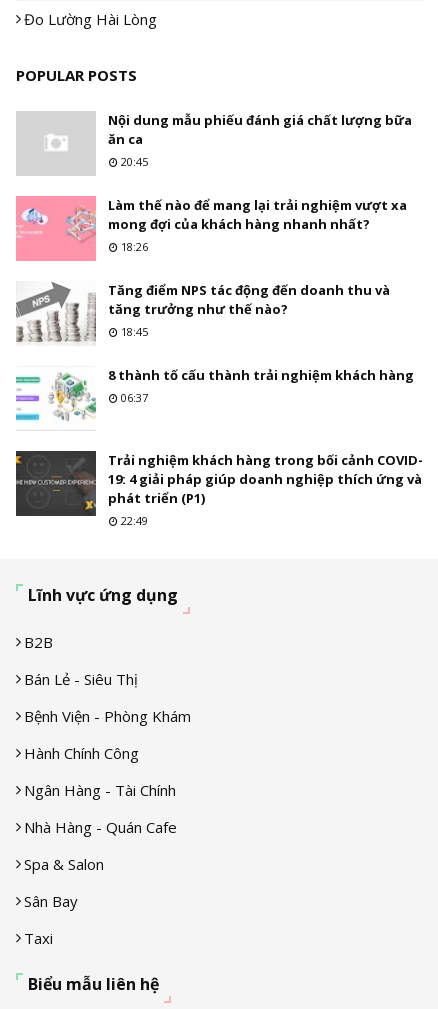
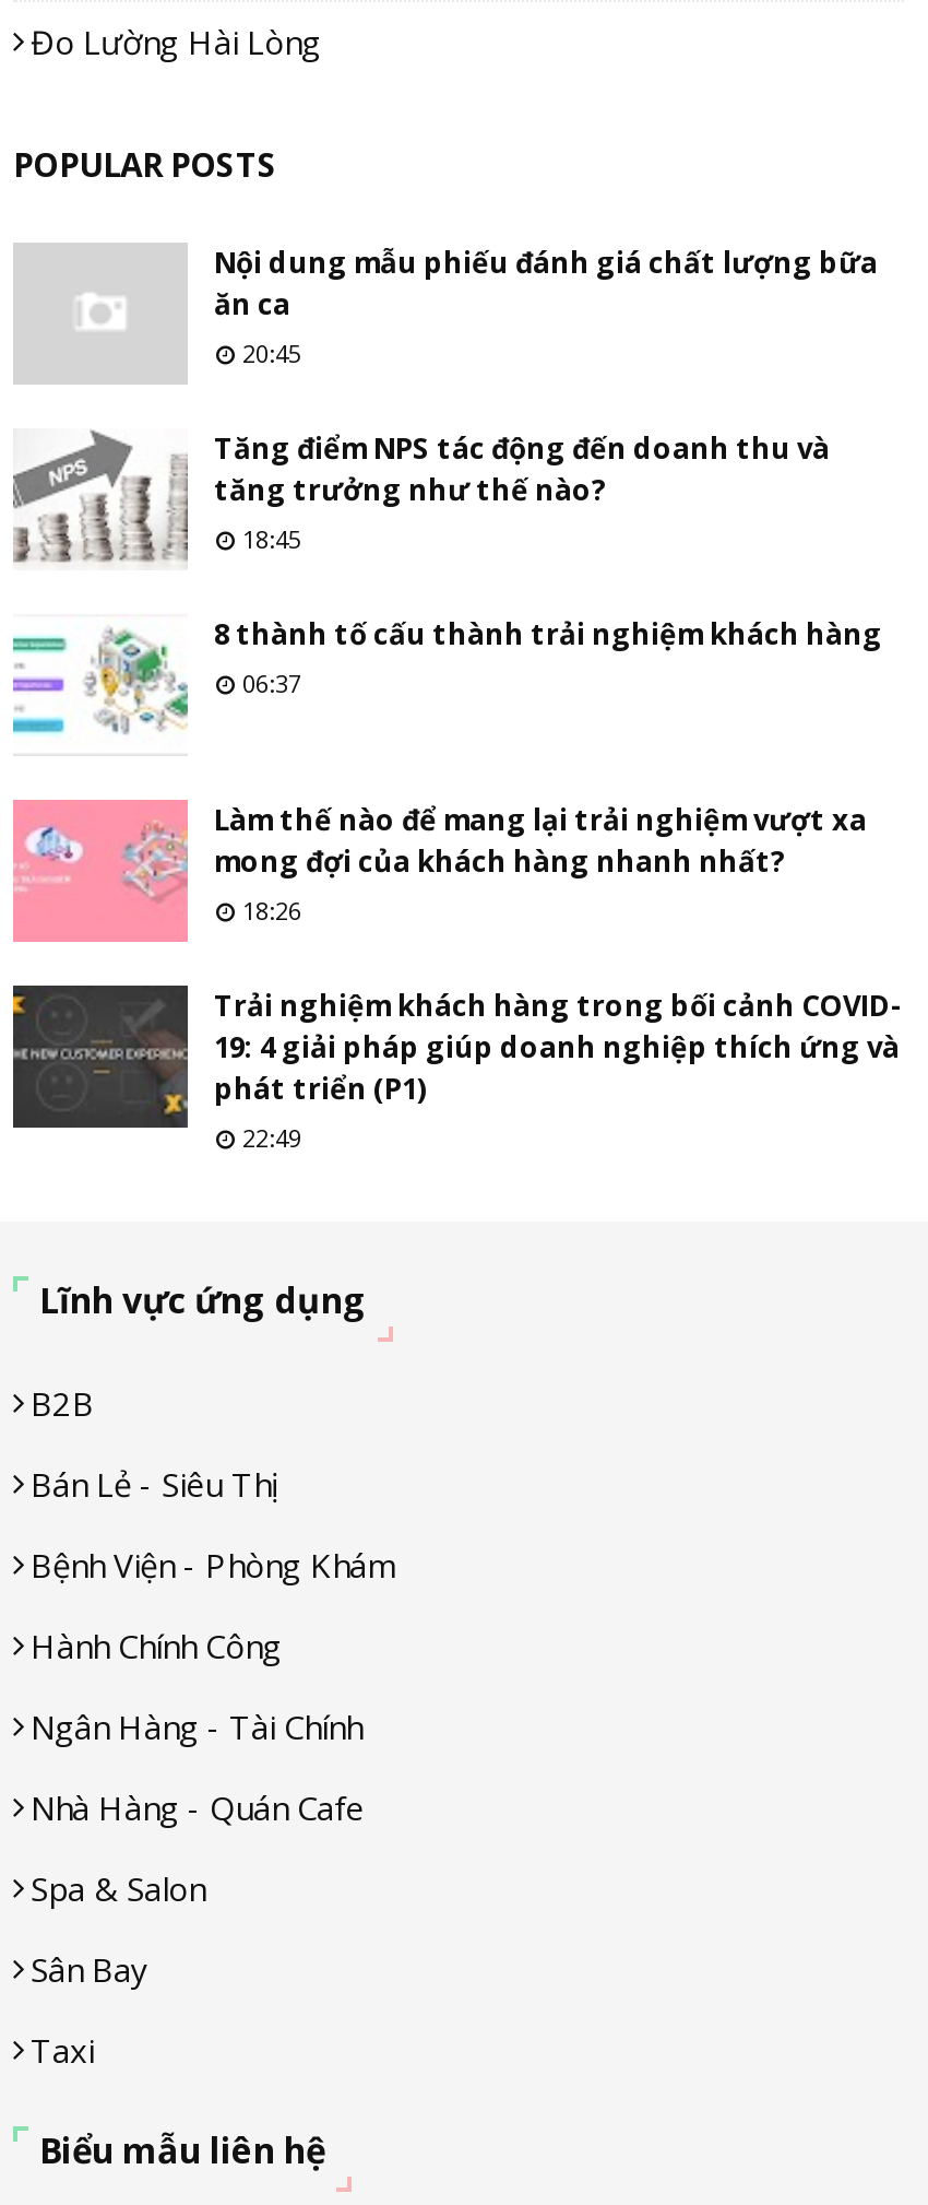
moved down: [image] | Làm thế nào để mang lại trải nghiệm vượt xa | mong đợi của khách hàng nhanh nhất? | 18:26

moved up: [image] | Tăng điểm NPS tác động đến doanh thu và | tăng trưởng như thế nào? | 18:45 | 8 thành tố cấu thành trải nghiệm khách hàng | 06:37
